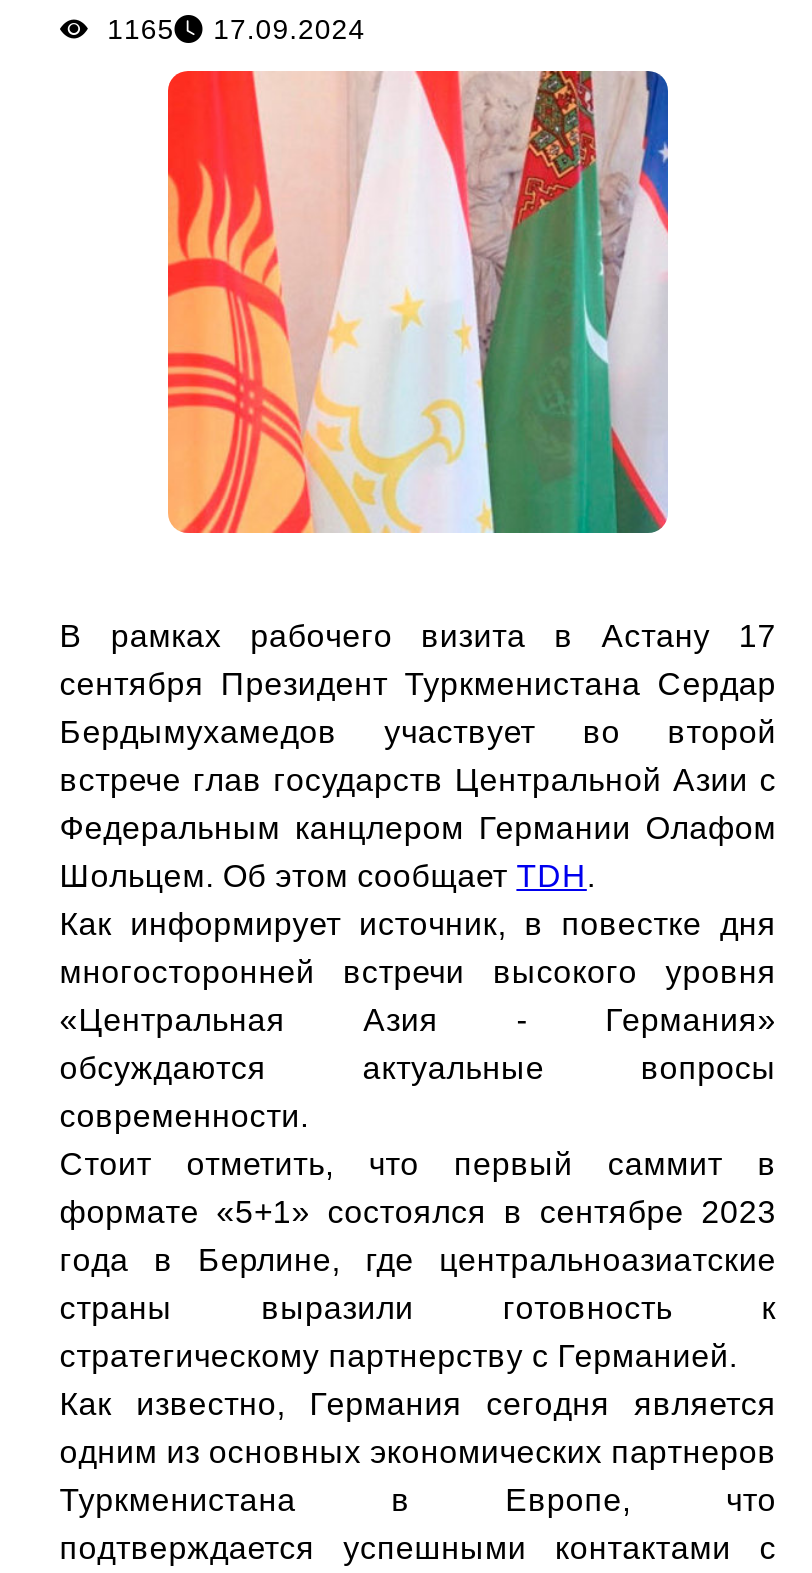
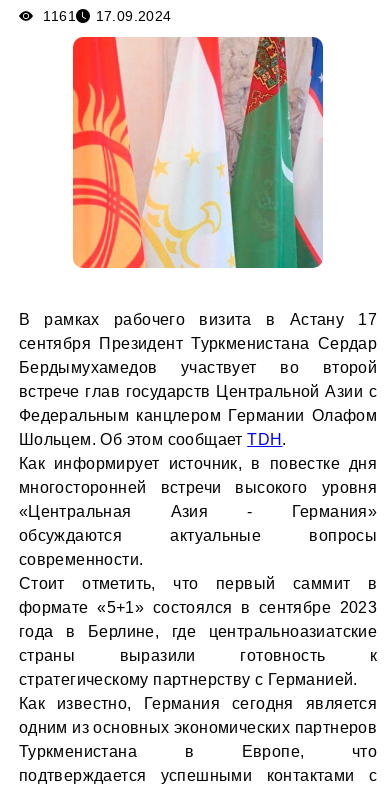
- 1165 17.09.2024
+ 1161 17.09.2024
